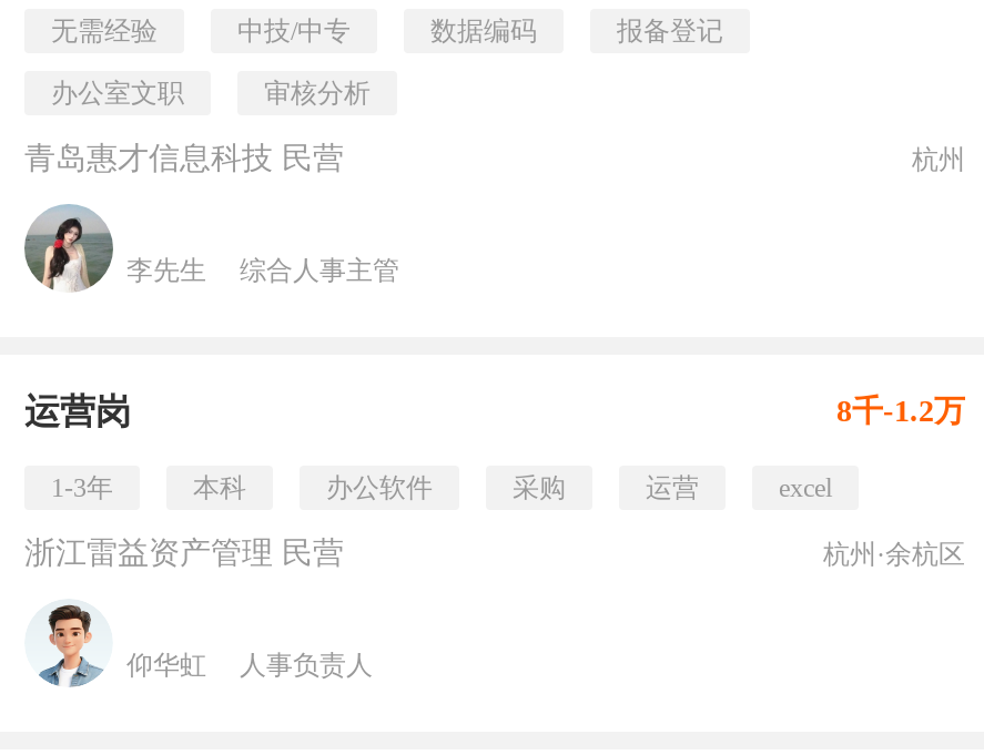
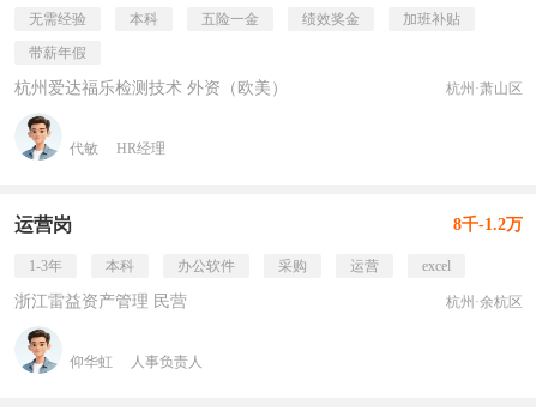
- 中技/中专
- 数据编码
- 报备登记
+ 本科
+ 五险一金
+ 绩效奖金
+ 加班补贴

- 办公室文职
- 审核分析
+ 带薪年假

- 青岛惠才信息科技 民营
- 杭州
+ 杭州爱达福乐检测技术 外资（欧美）
+ 杭州·萧山区

- [image]
- 李先生
- 综合人事主管
+ [image]
+ 代敏
+ HR经理
